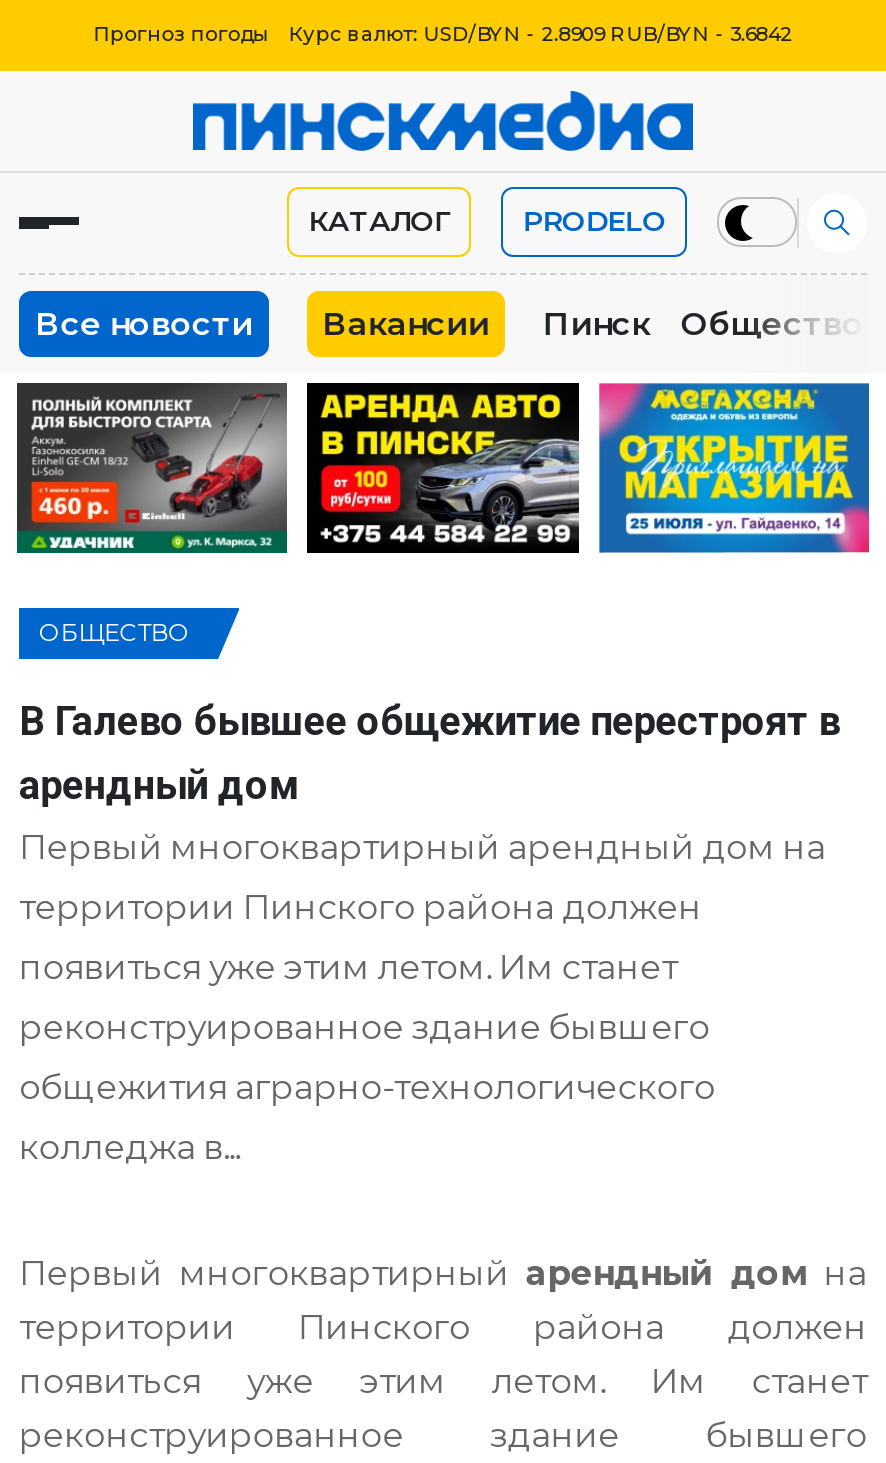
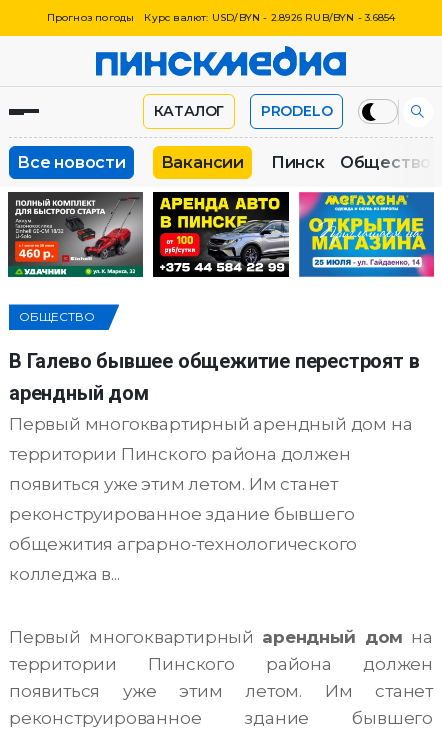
- Курс валют: USD/BYN - 2.8909 RUB/BYN - 3.6842
+ Курс валют: USD/BYN - 2.8926 RUB/BYN - 3.6854
